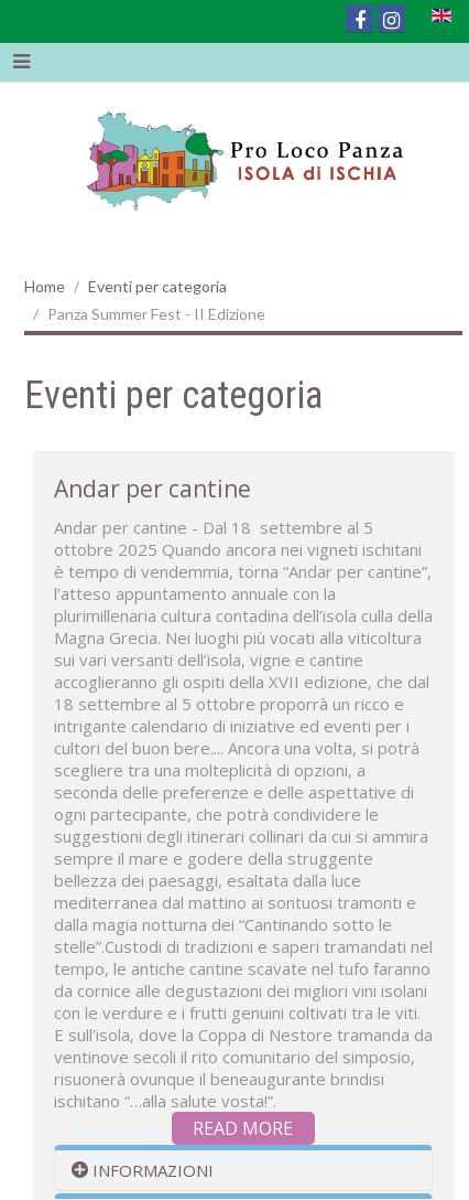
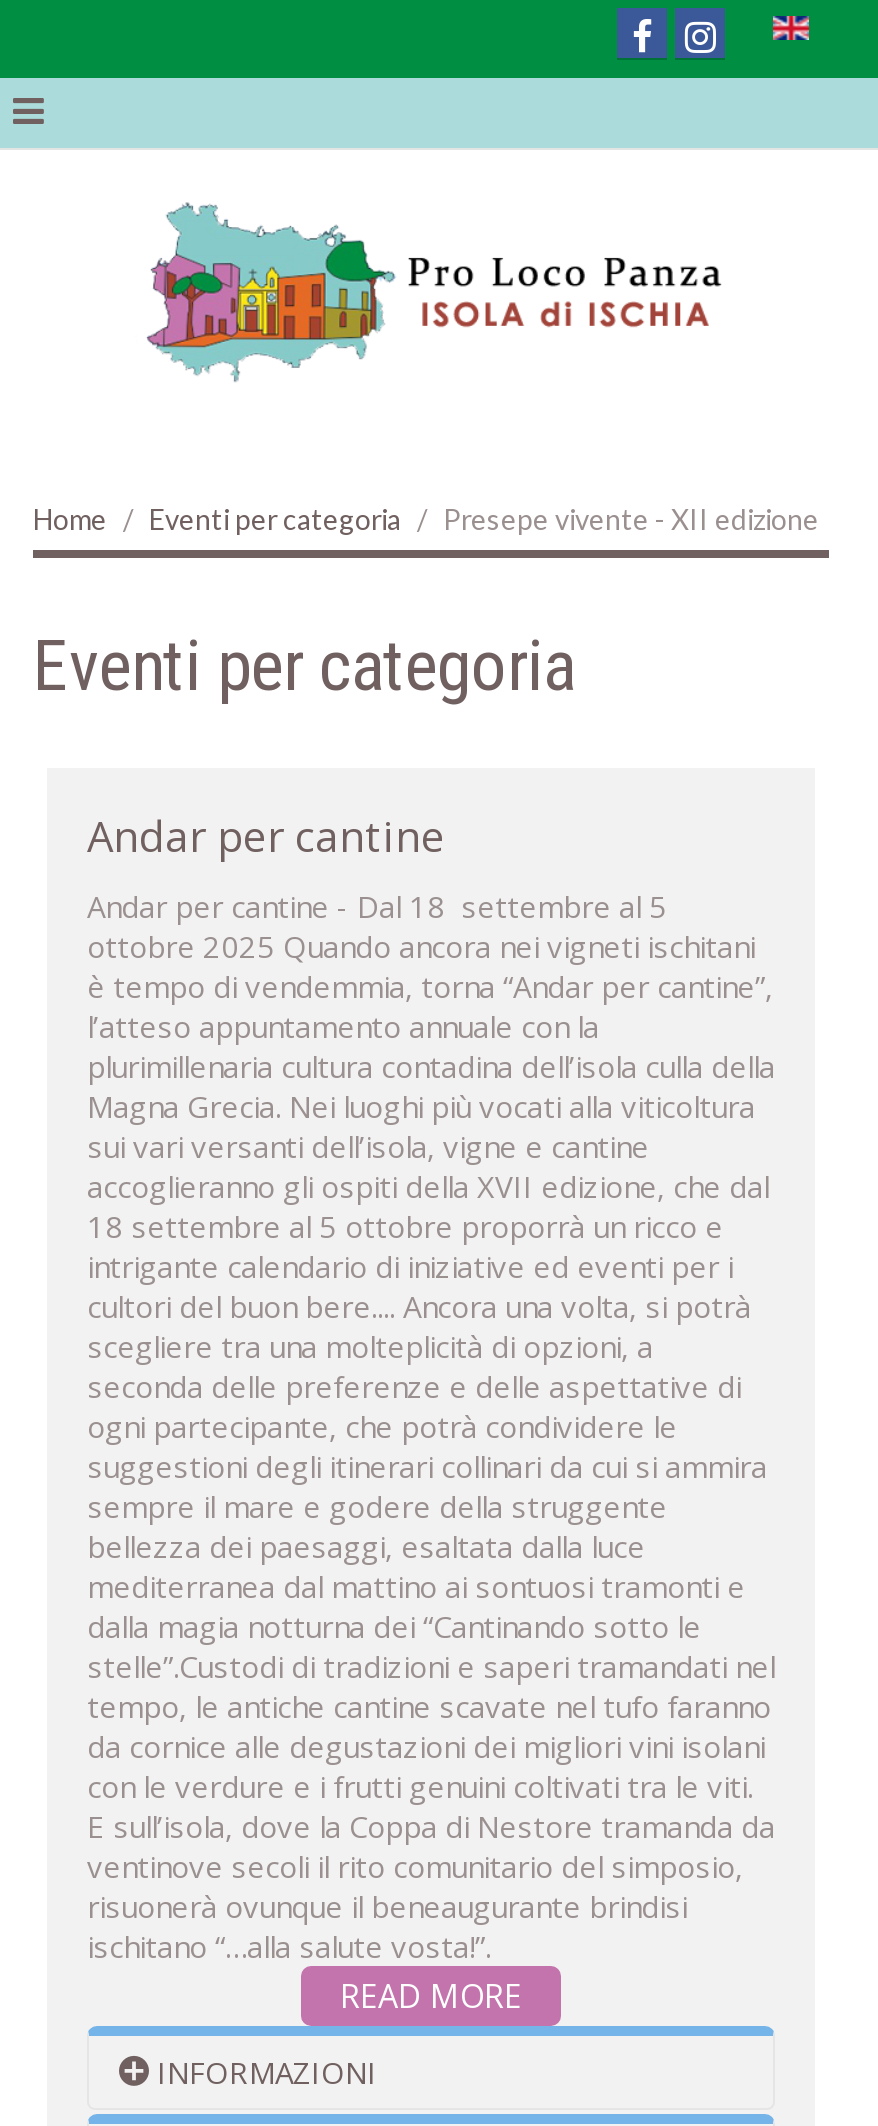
- Panza Summer Fest - II Edizione
+ Presepe vivente - XII edizione
